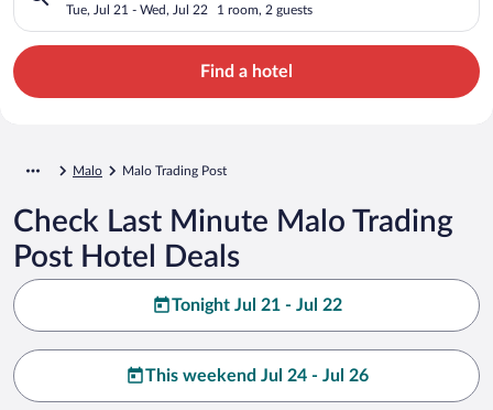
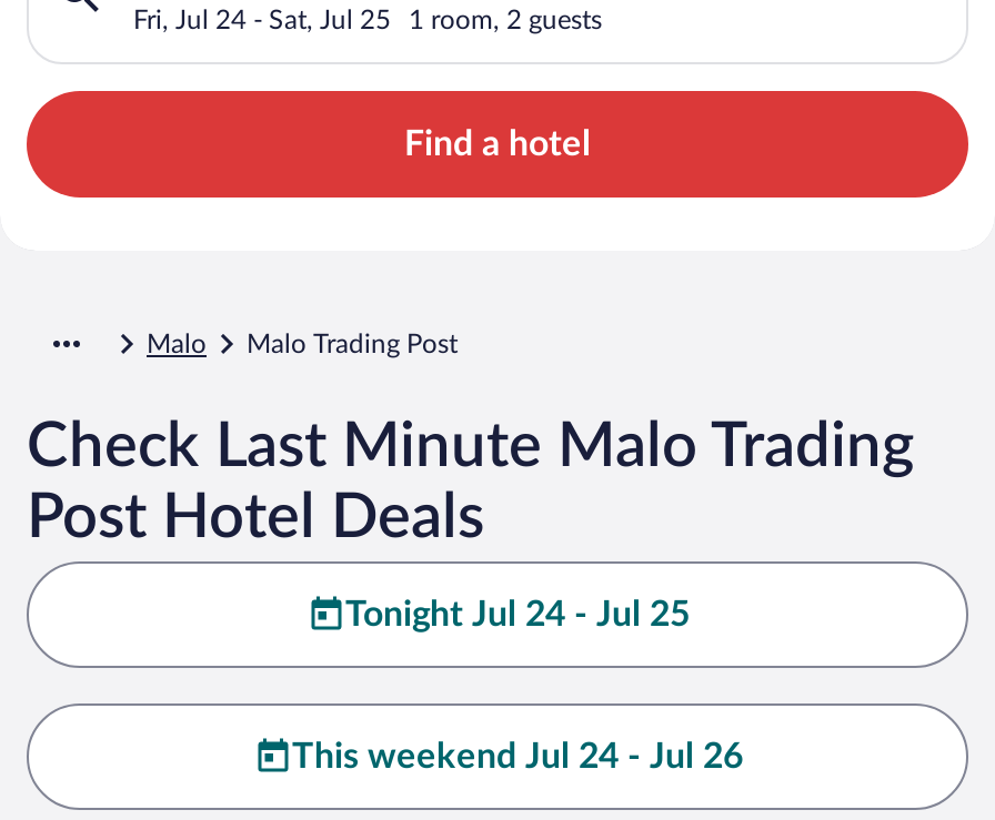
- Tue, Jul 21 - Wed, Jul 22
+ Fri, Jul 24 - Sat, Jul 25

- Tonight Jul 21 - Jul 22
+ Tonight Jul 24 - Jul 25
